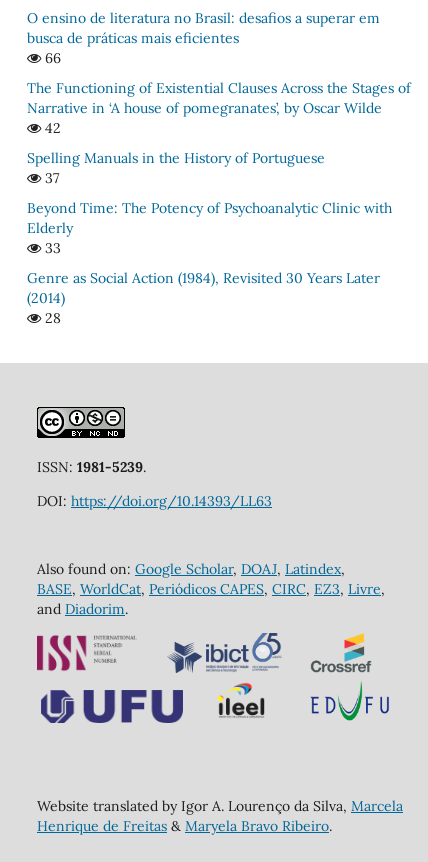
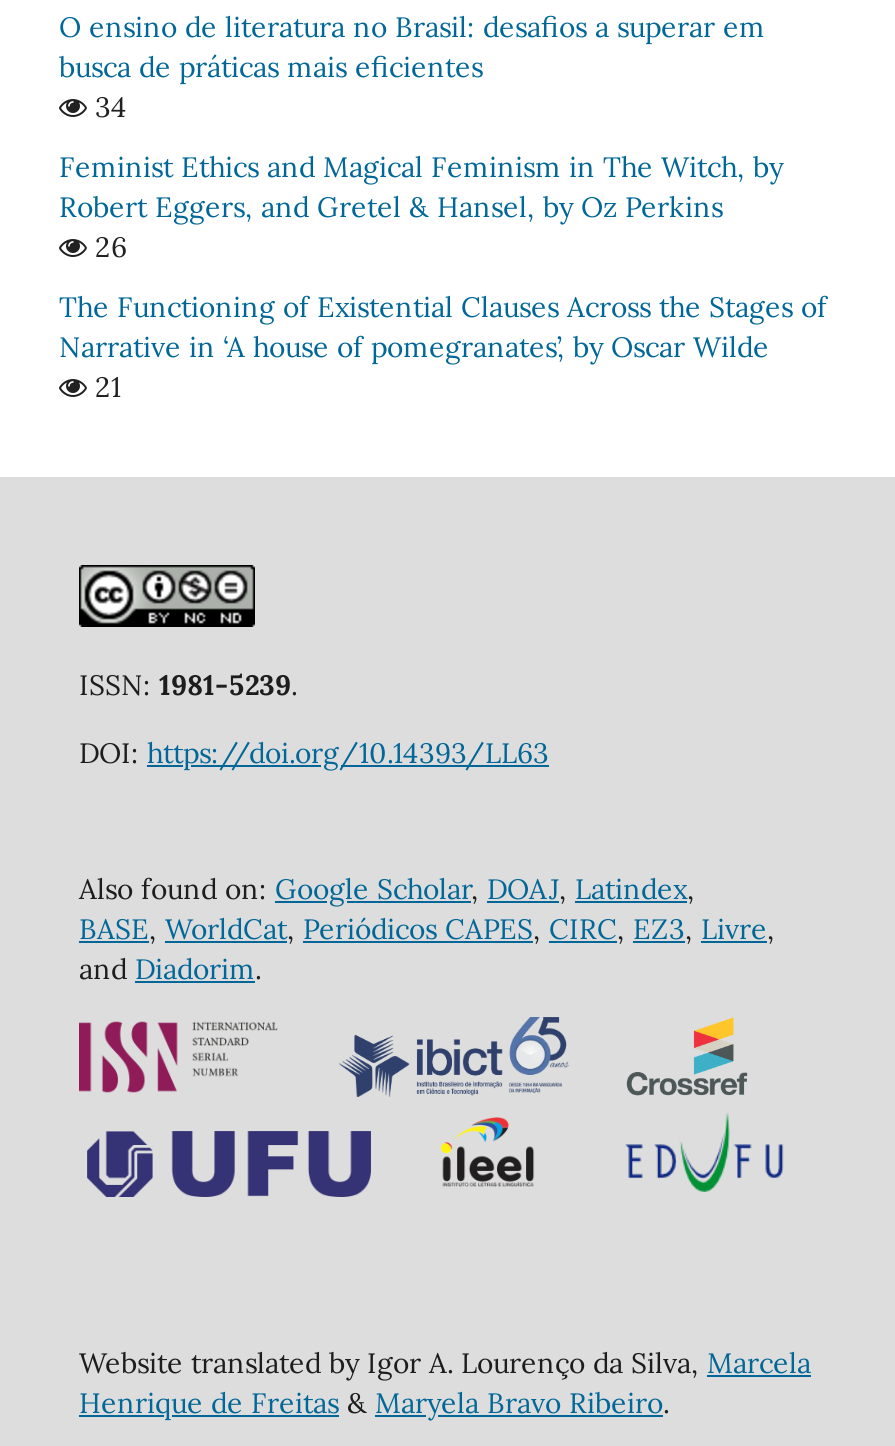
- 66
+ 34
+ Feminist Ethics and Magical Feminism in The Witch, by
+ Robert Eggers, and Gretel & Hansel, by Oz Perkins
+ 26

moved down: The Functioning of Existential Clauses Across the Stages of | Narrative in ‘A house of pomegranates’, by Oscar Wilde

- 42
- Spelling Manuals in the History of Portuguese
- 37
- Beyond Time: The Potency of Psychoanalytic Clinic with
- Elderly
- 33
- Genre as Social Action (1984), Revisited 30 Years Later
- (2014)
- 28
+ 21
